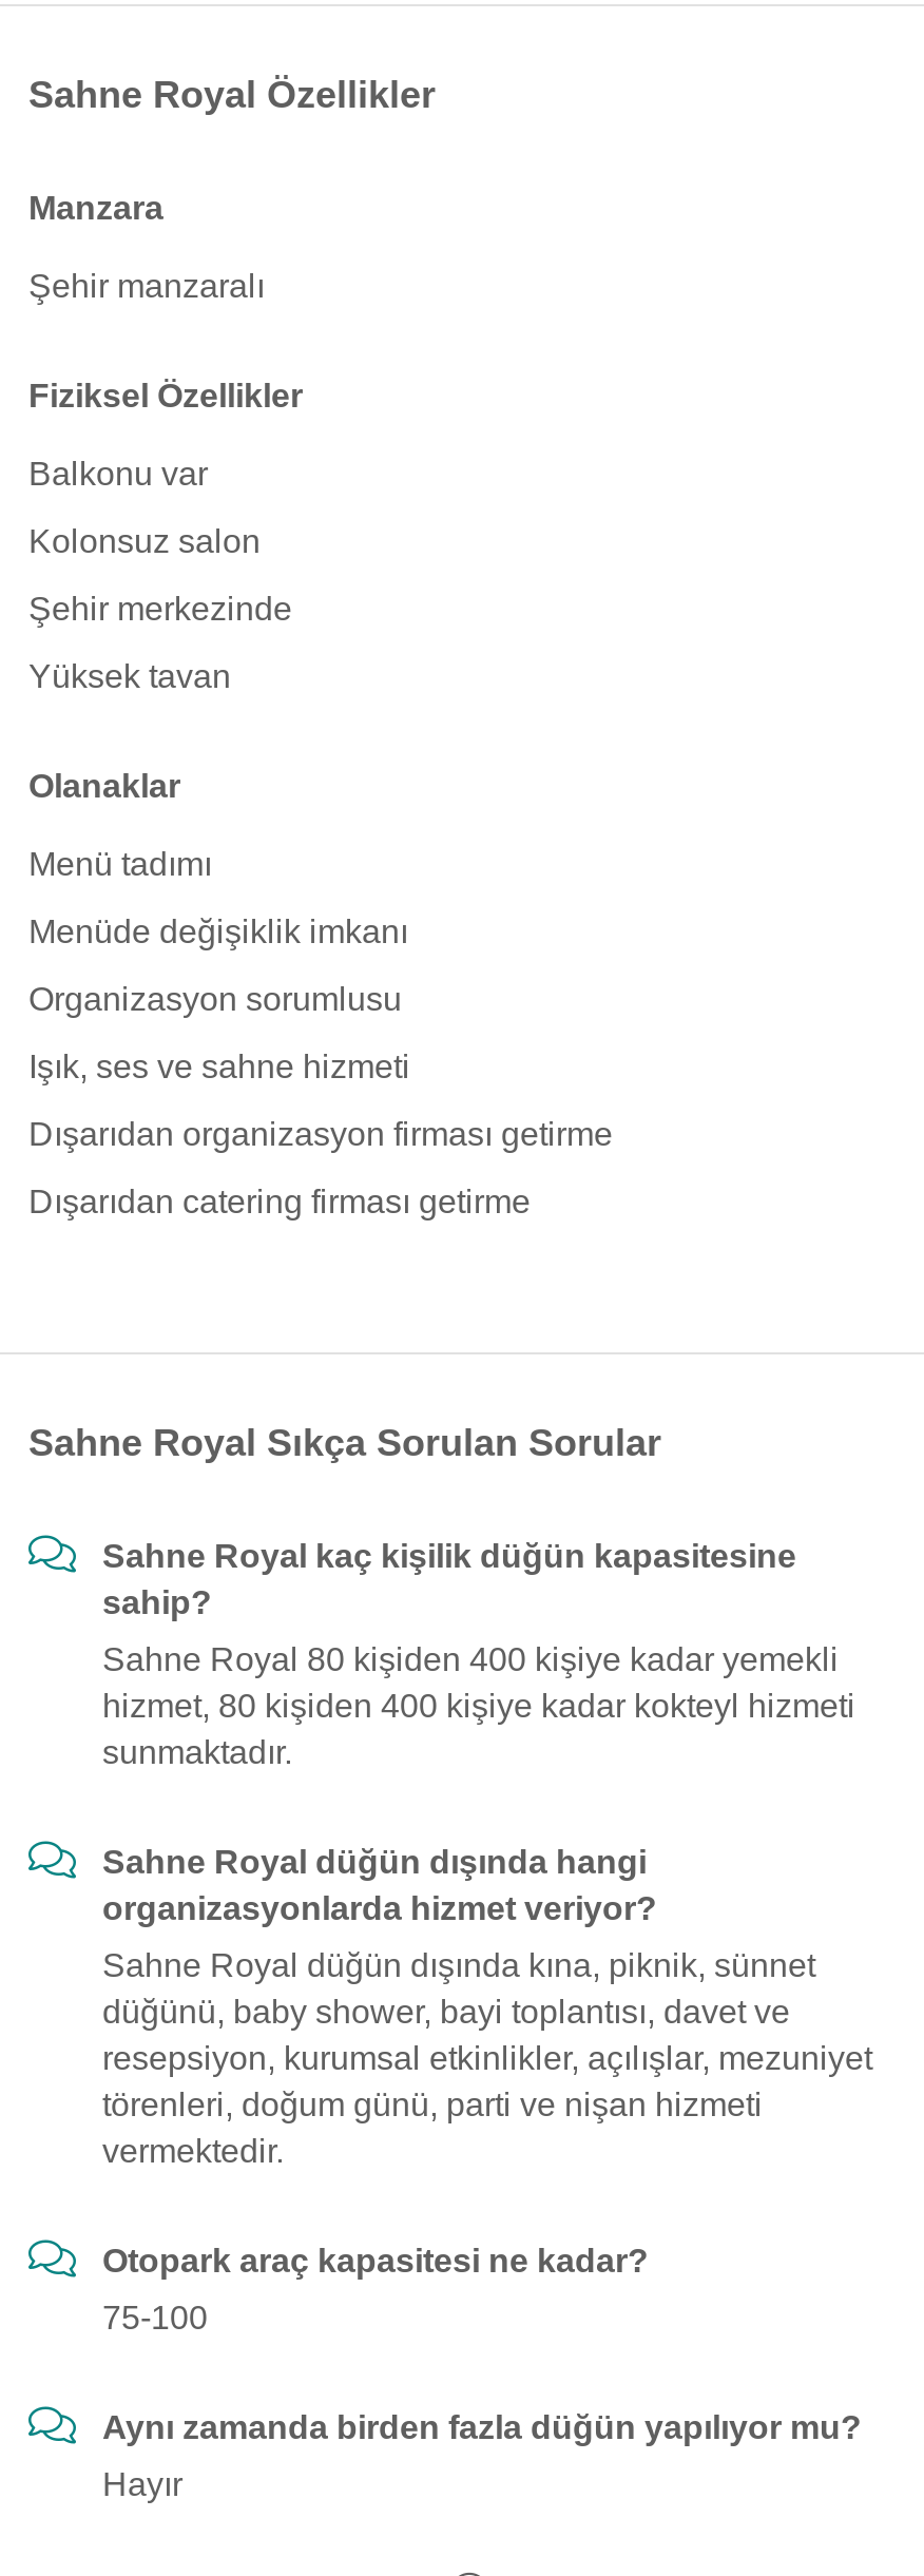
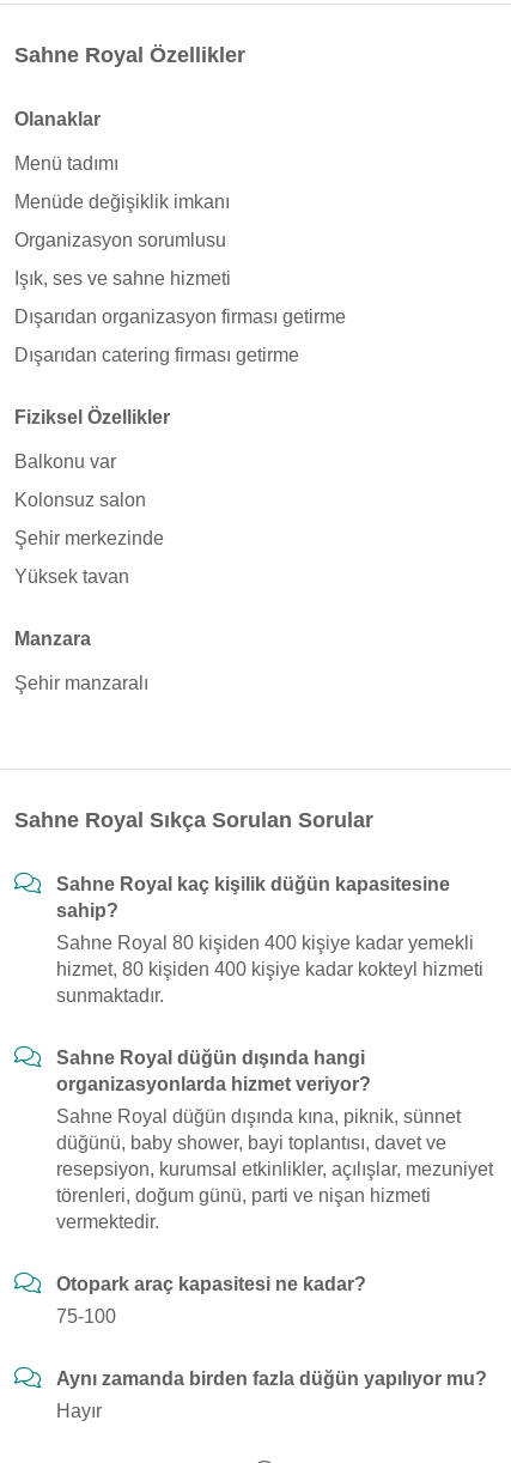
moved down: Fiziksel Özellikler | Balkonu var | Kolonsuz salon | Şehir merkezinde | Yüksek tavan | Manzara | Şehir manzaralı

moved up: Olanaklar | Menü tadımı | Menüde değişiklik imkanı | Organizasyon sorumlusu | Işık, ses ve sahne hizmeti | Dışarıdan organizasyon firması getirme | Dışarıdan catering firması getirme
